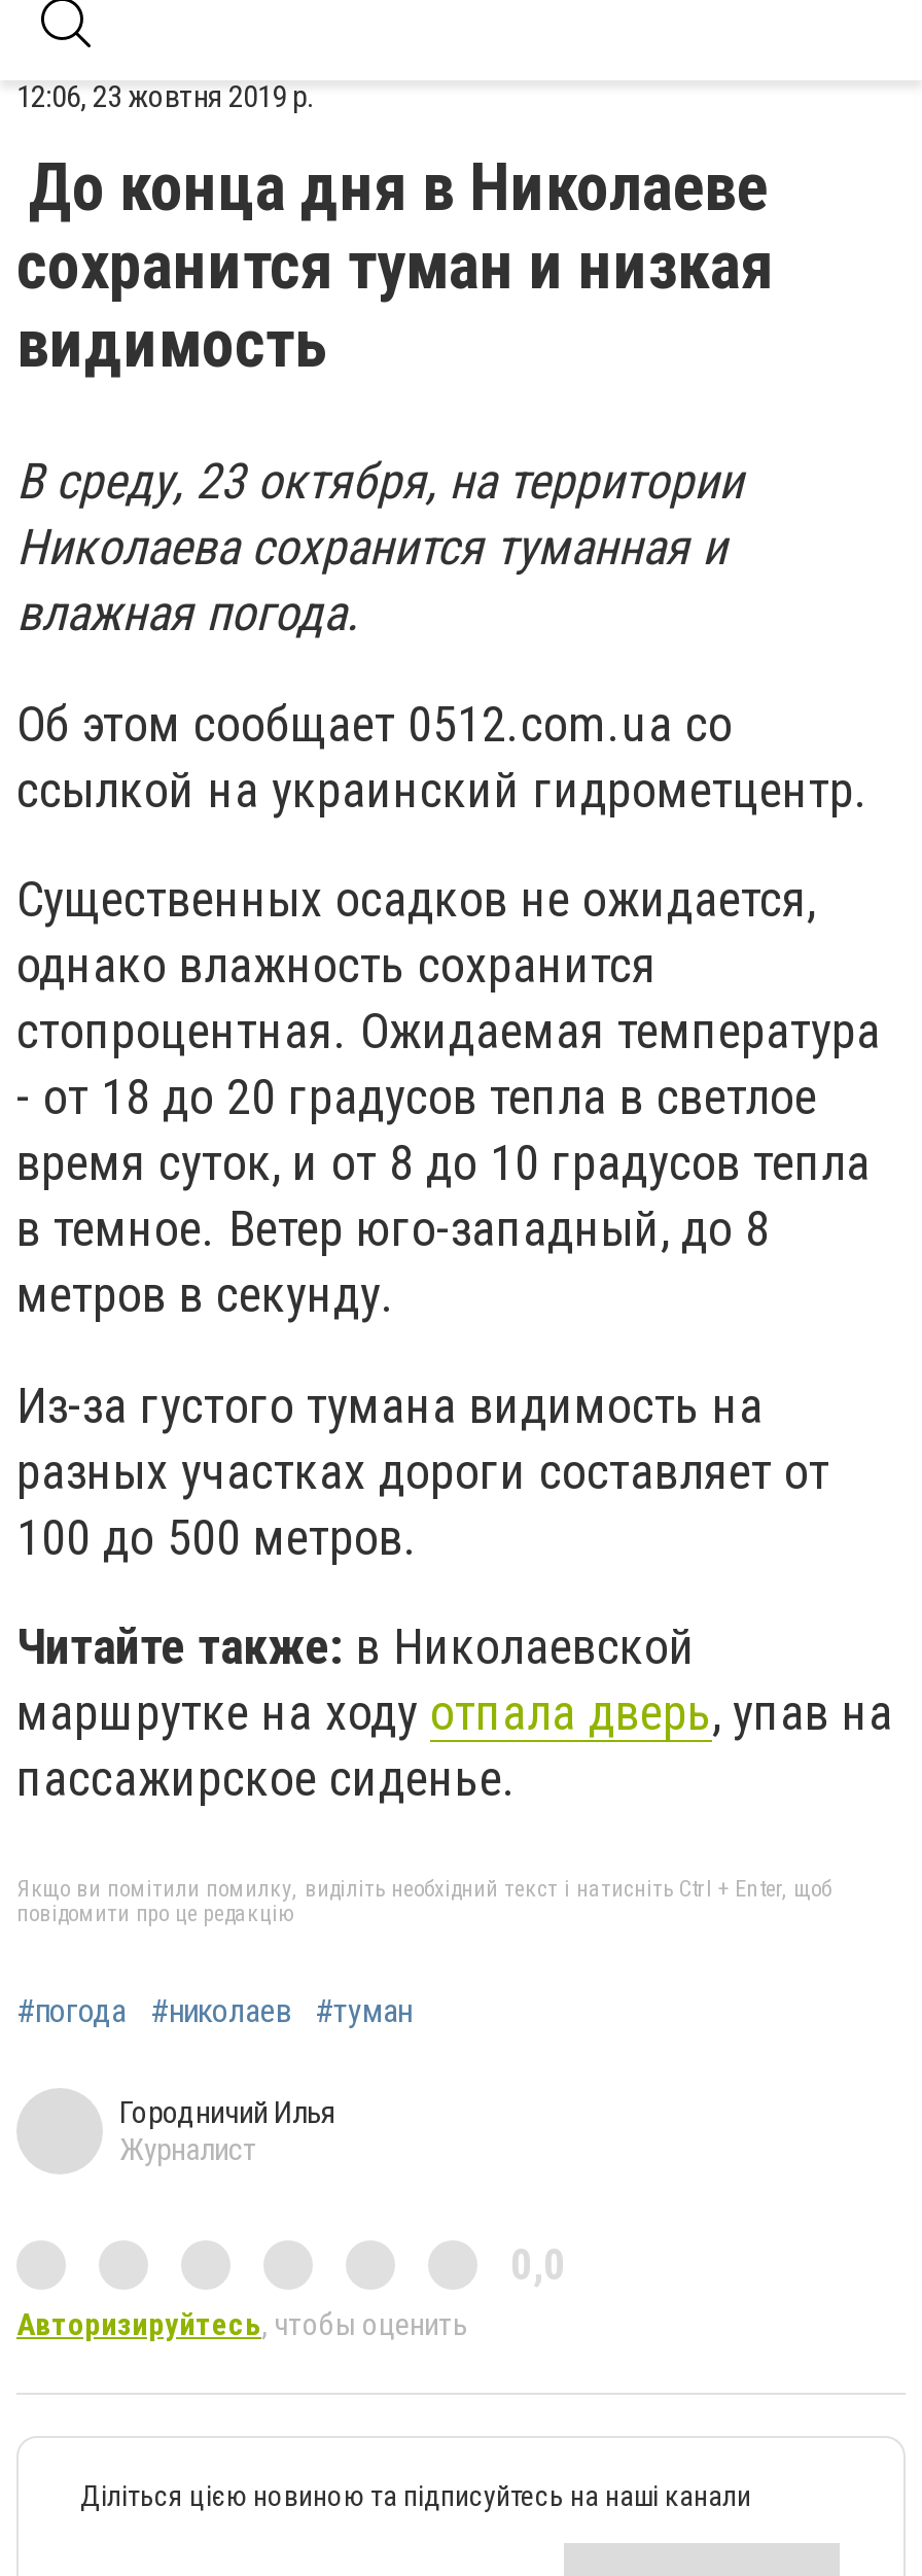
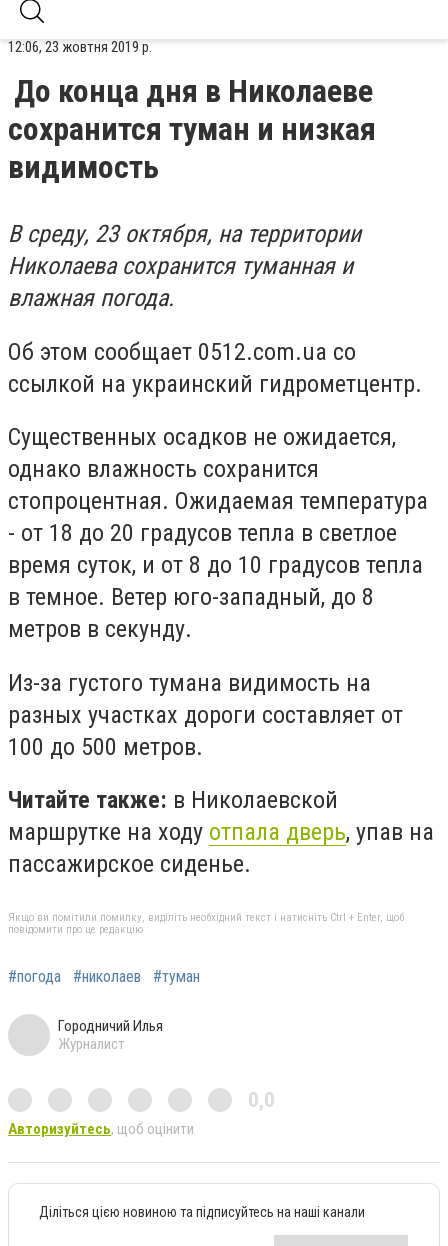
- Авторизируйтесь, чтобы оценить
+ Авторизуйтесь, щоб оцінити
